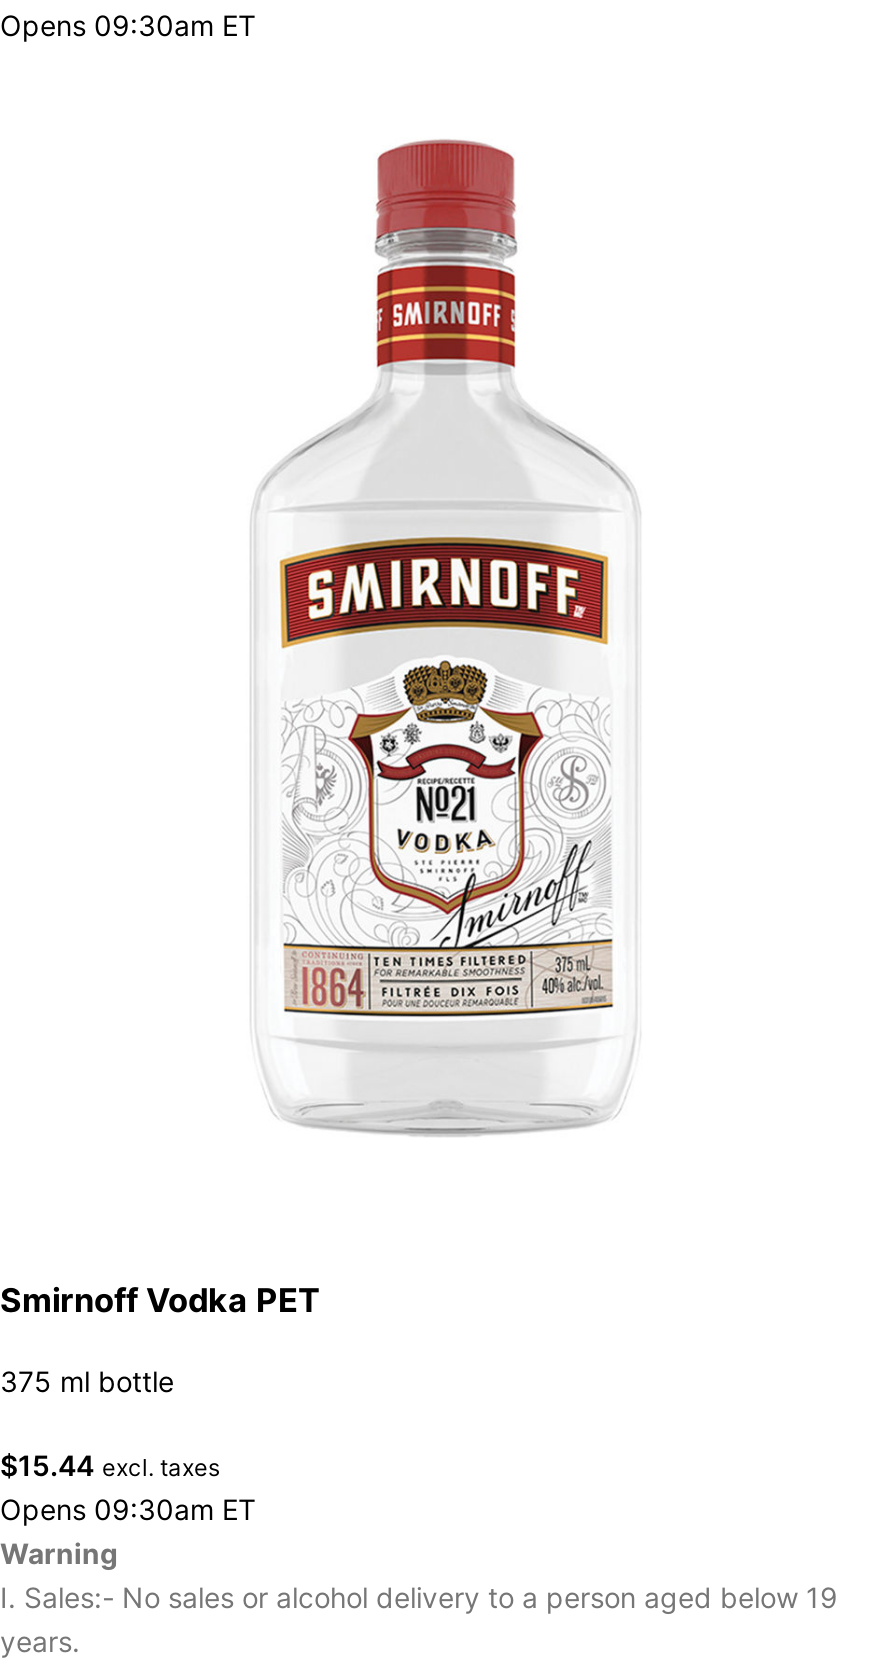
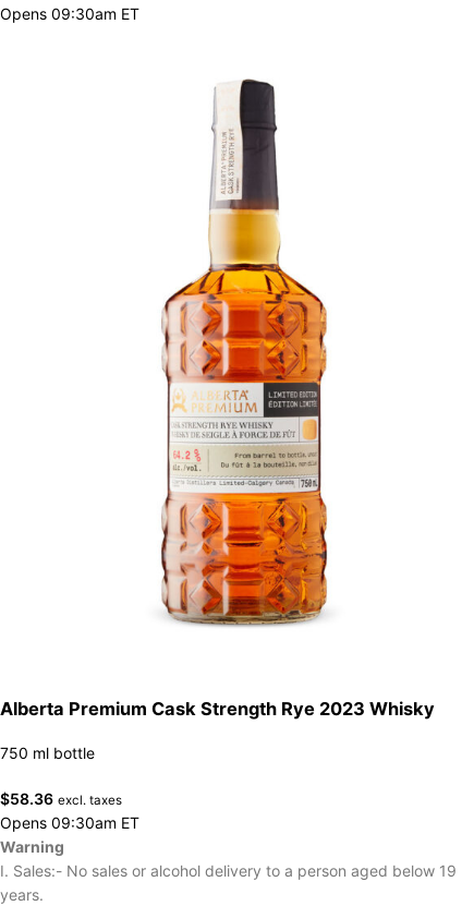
- [image]
+ [image]

- Smirnoff Vodka PET
+ Alberta Premium Cask Strength Rye 2023 Whisky

- 375 ml bottle
+ 750 ml bottle

- $15.44 excl. taxes
+ $58.36 excl. taxes
